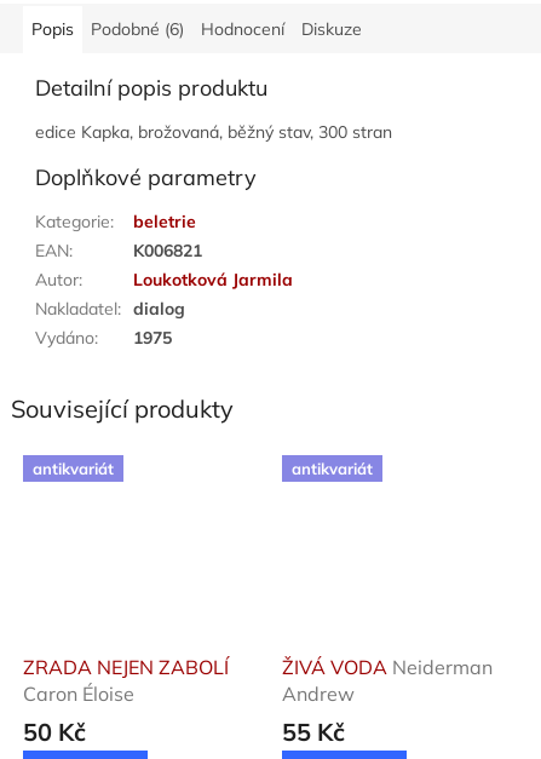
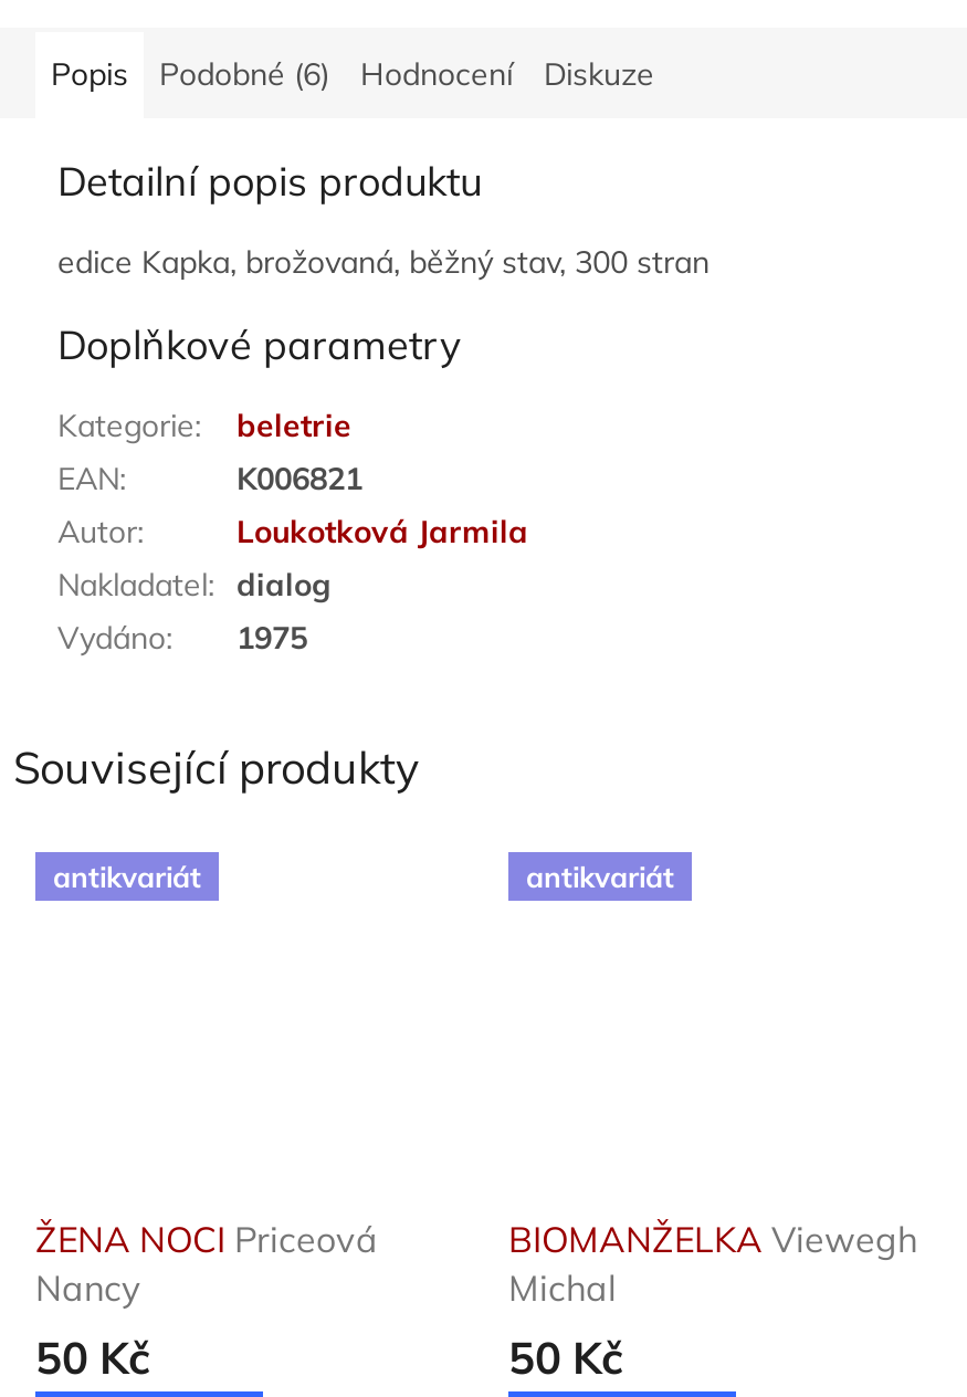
- ZRADA NEJEN ZABOLÍ
- Caron Éloise
+ ŽENA NOCI Priceová
+ Nancy

- ŽIVÁ VODA Neiderman
- Andrew
- 55 Kč
+ BIOMANŽELKA Viewegh
+ Michal
+ 50 Kč
